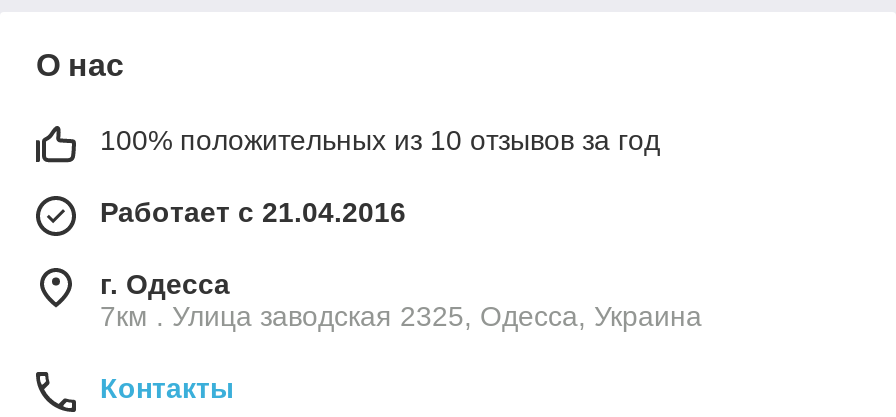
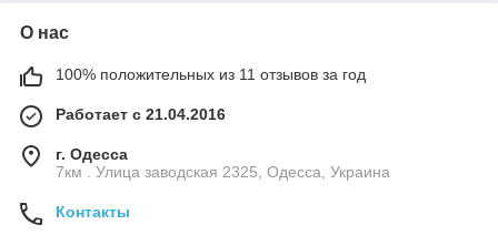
- 100% положительных из 10 отзывов за год
+ 100% положительных из 11 отзывов за год
